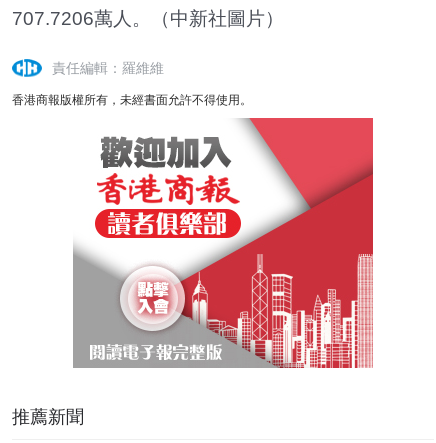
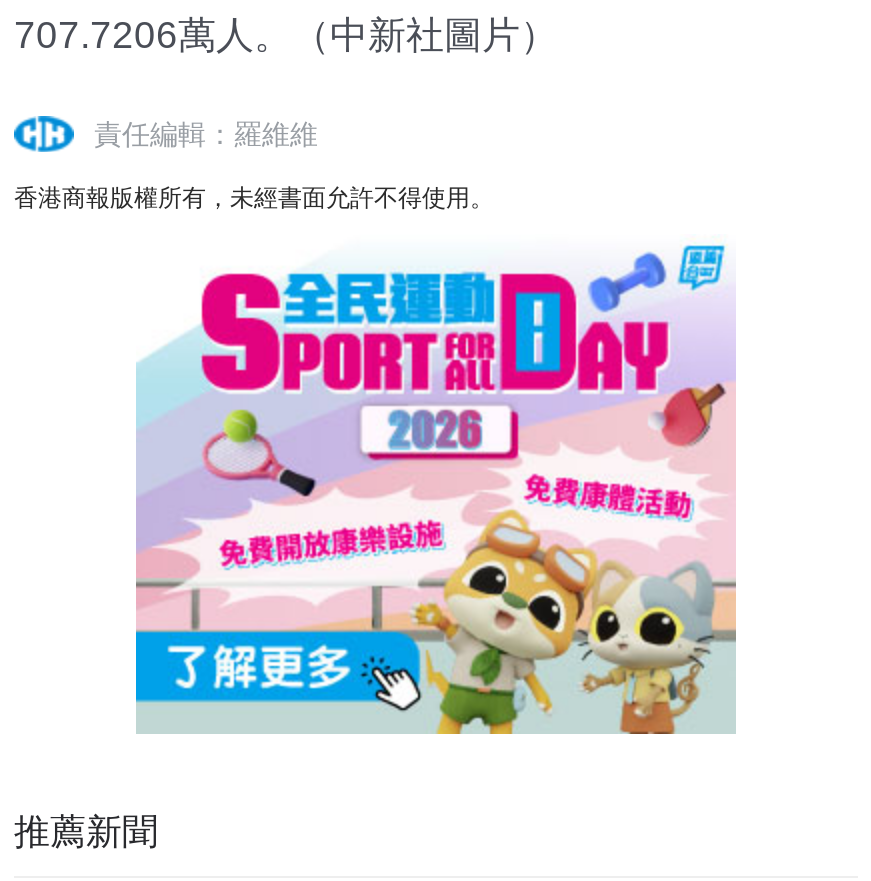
- [image]
+ [image]
